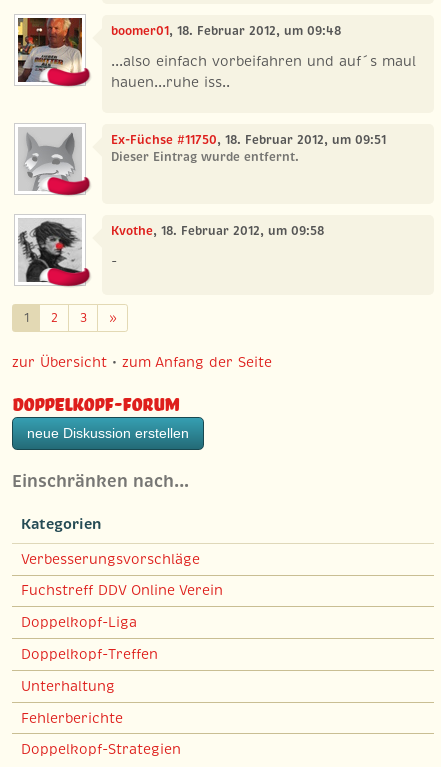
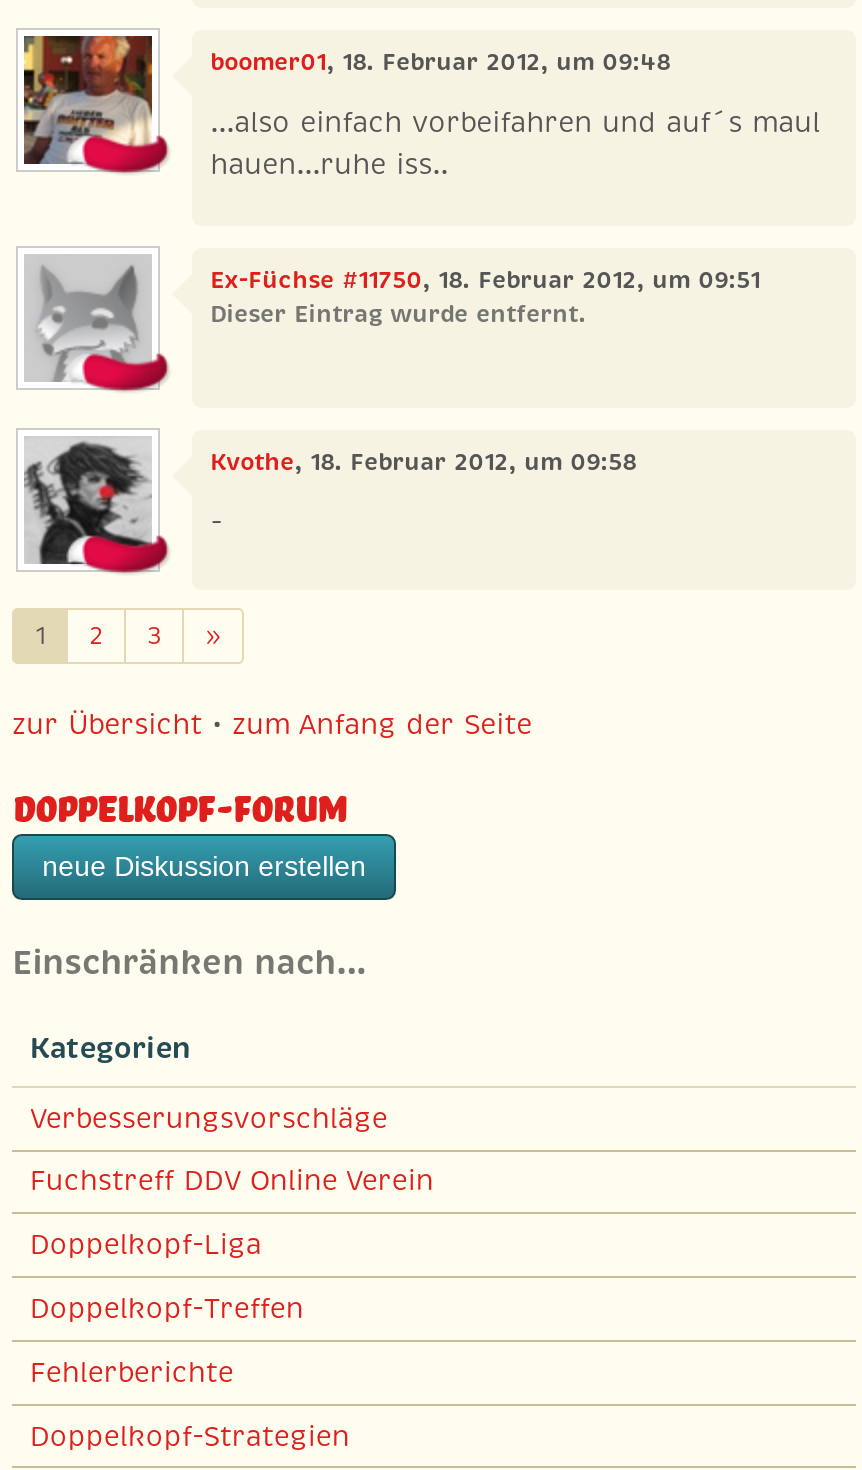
- Unterhaltung
